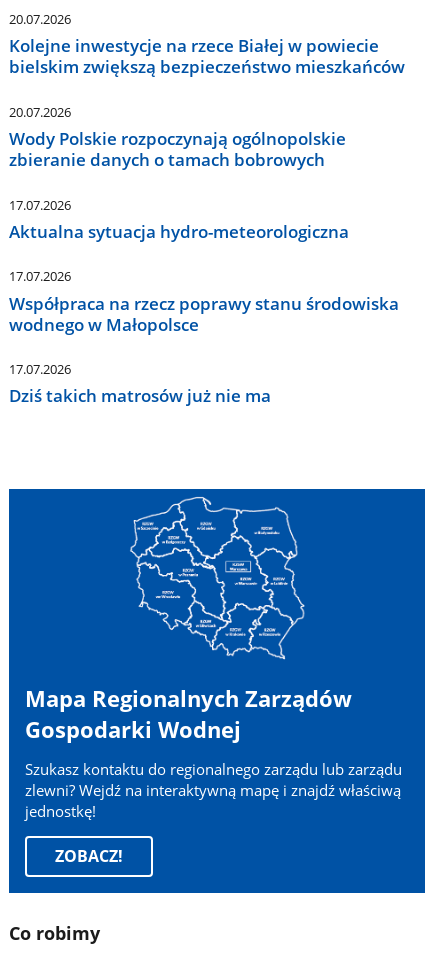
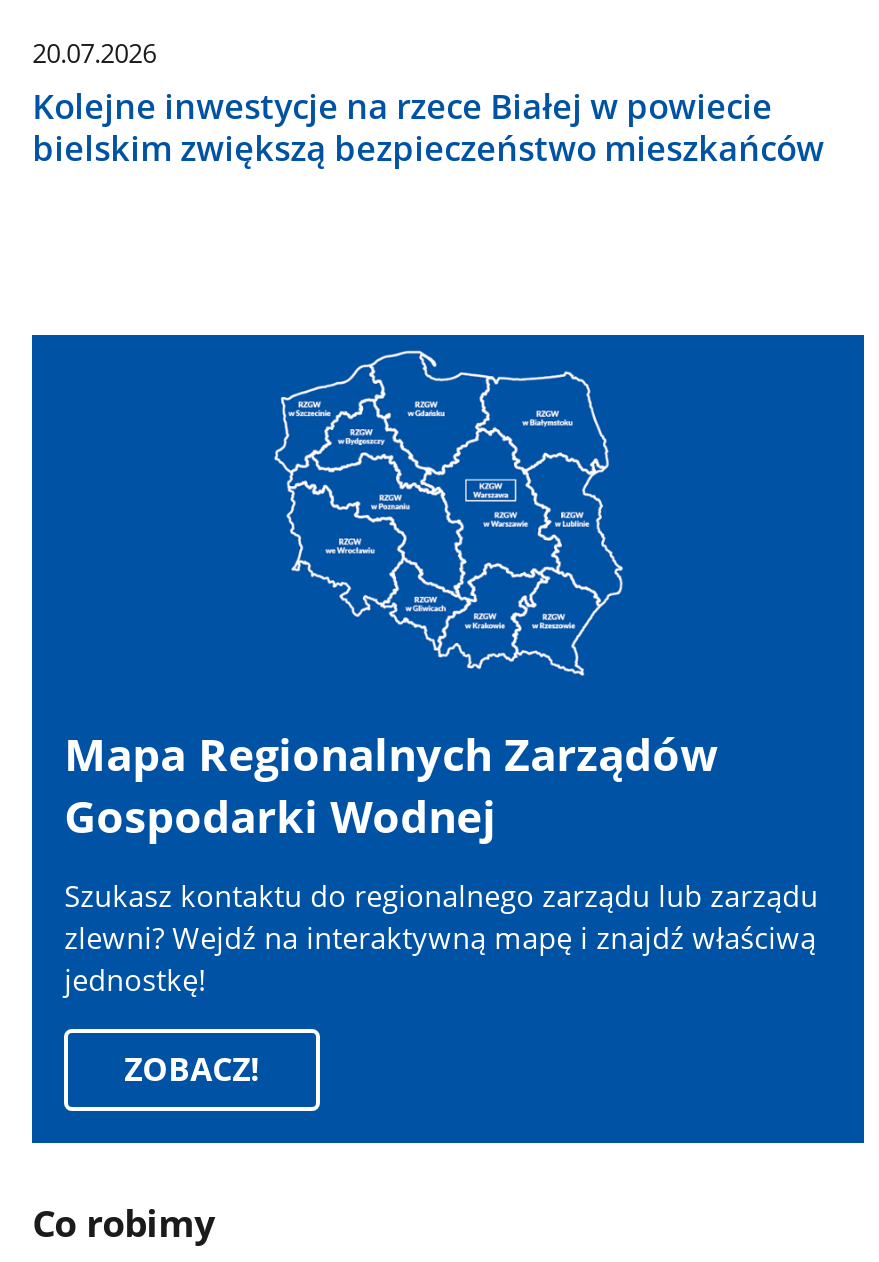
- 20.07.2026
- Wody Polskie rozpoczynają ogólnopolskie
- zbieranie danych o tamach bobrowych
- 17.07.2026
- Aktualna sytuacja hydro-meteorologiczna
- 17.07.2026
- Współpraca na rzecz poprawy stanu środowiska
- wodnego w Małopolsce
- 17.07.2026
- Dziś takich matrosów już nie ma
